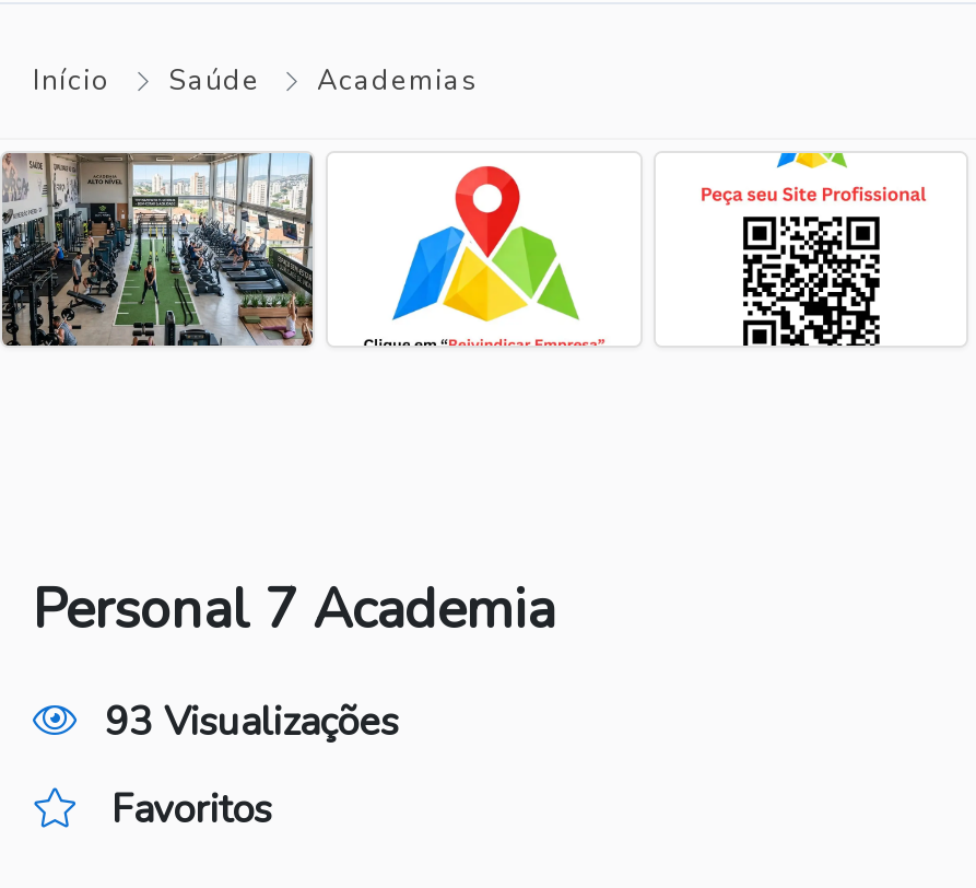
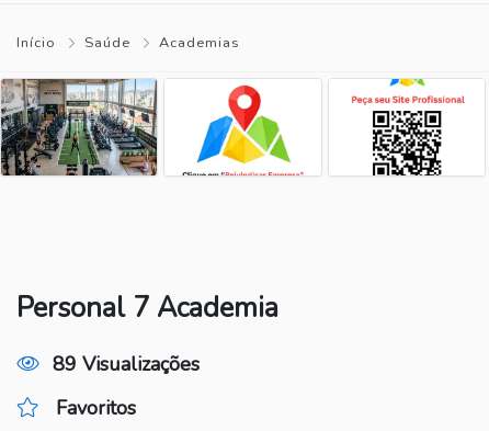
- 93 Visualizações
+ 89 Visualizações
